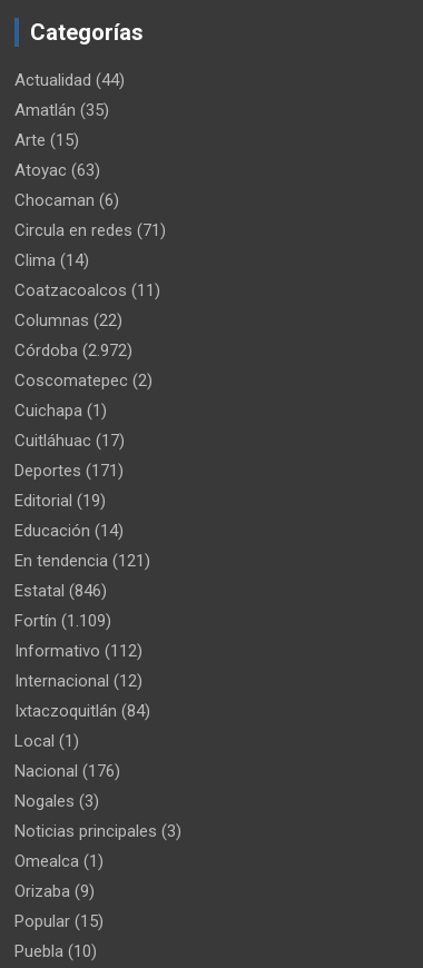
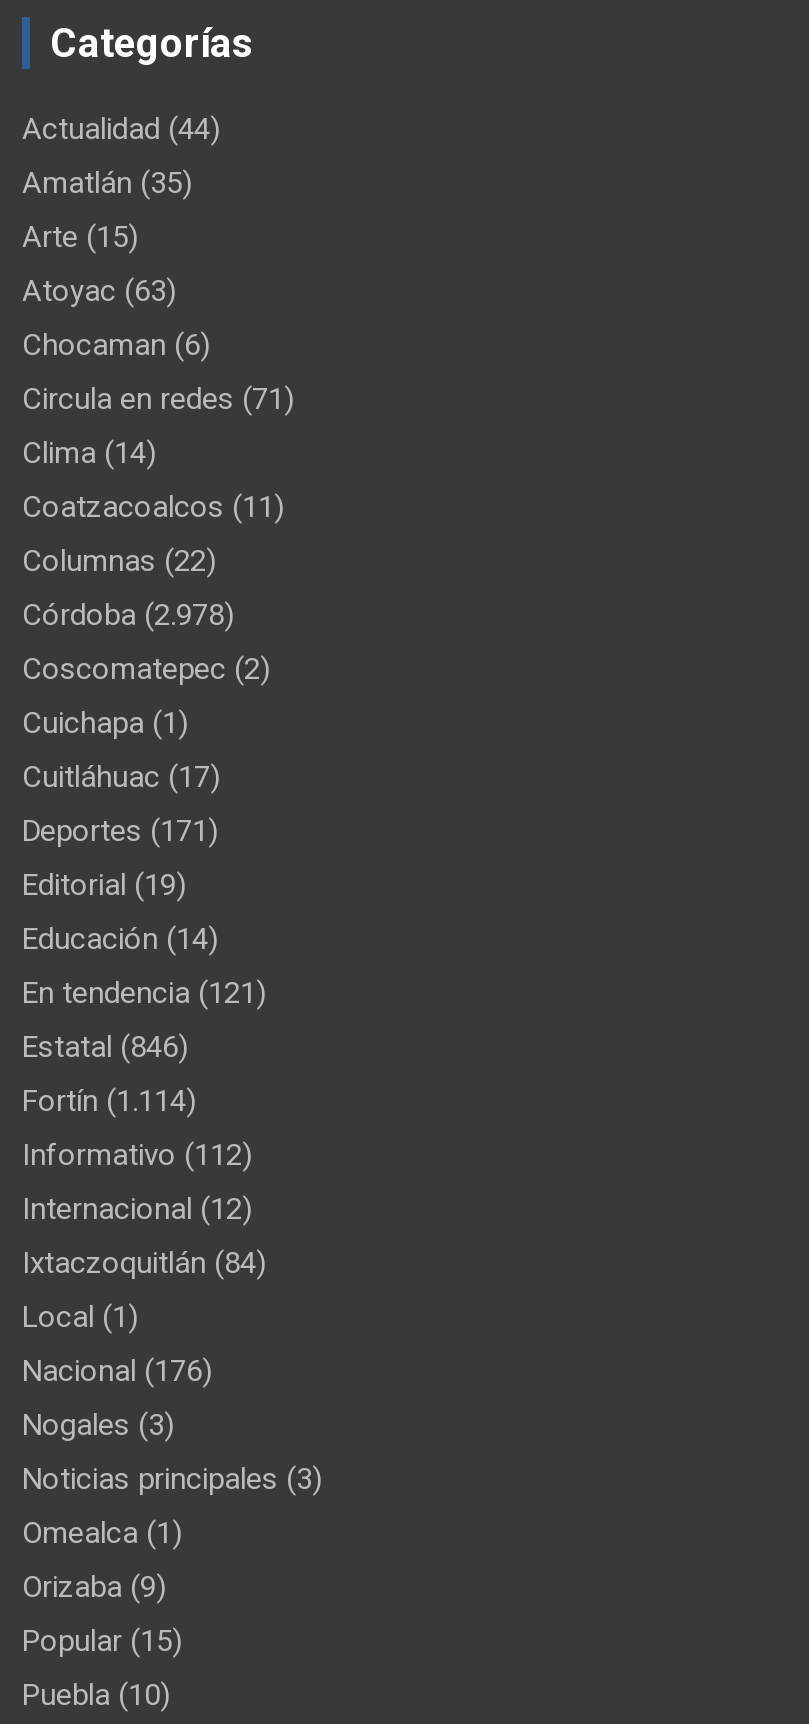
- Córdoba (2.972)
+ Córdoba (2.978)

- Fortín (1.109)
+ Fortín (1.114)
